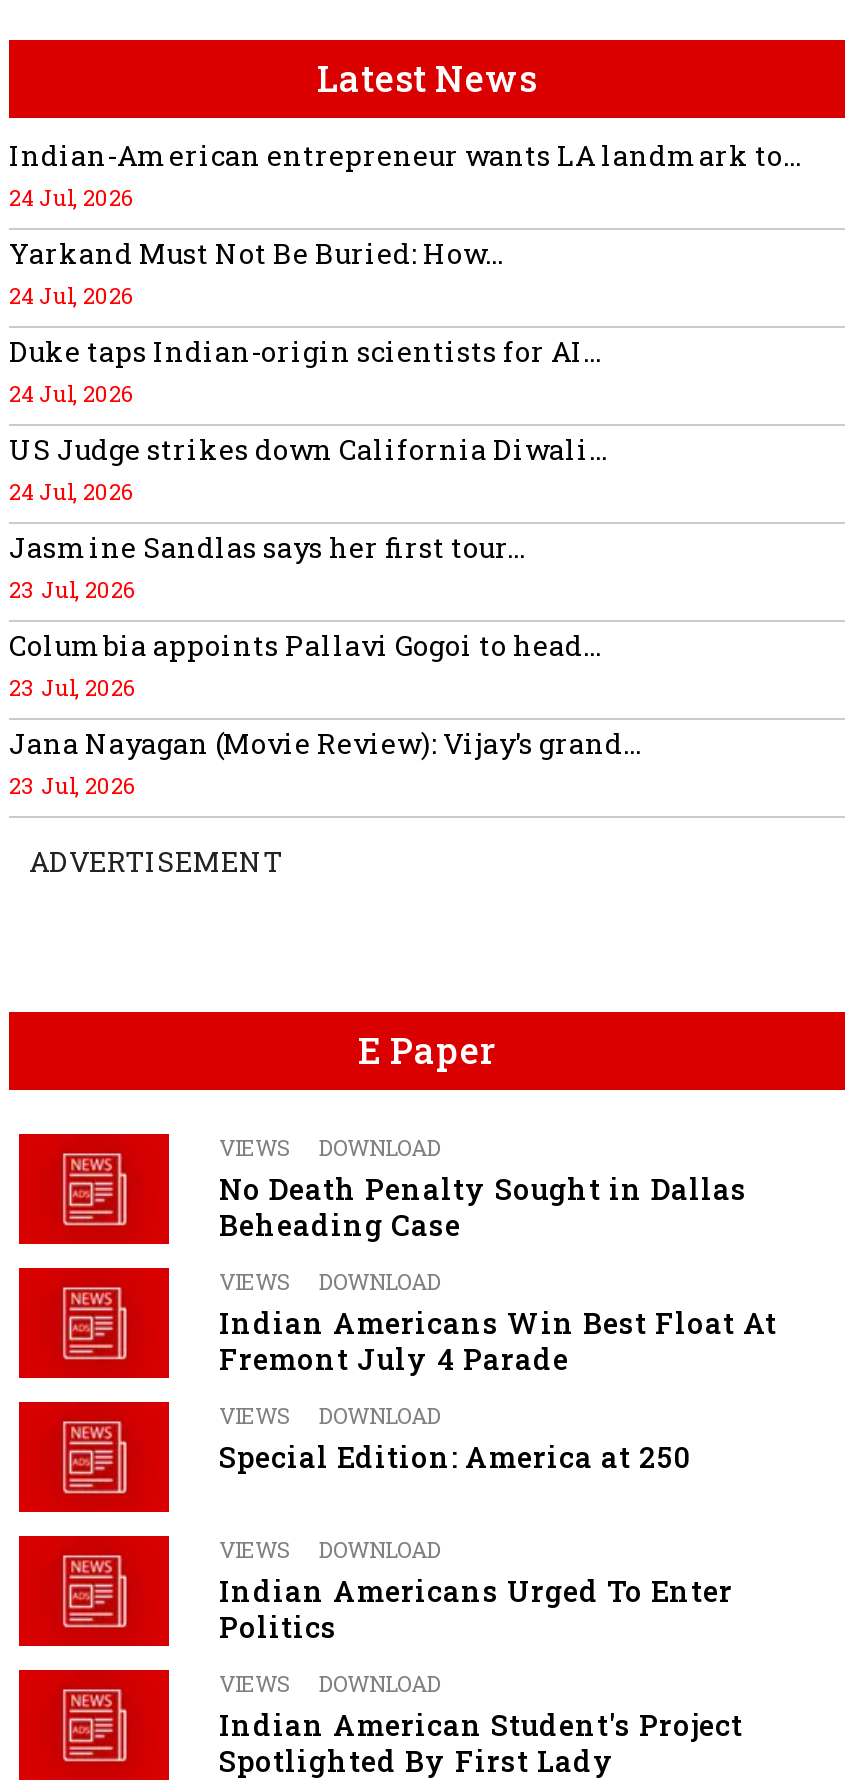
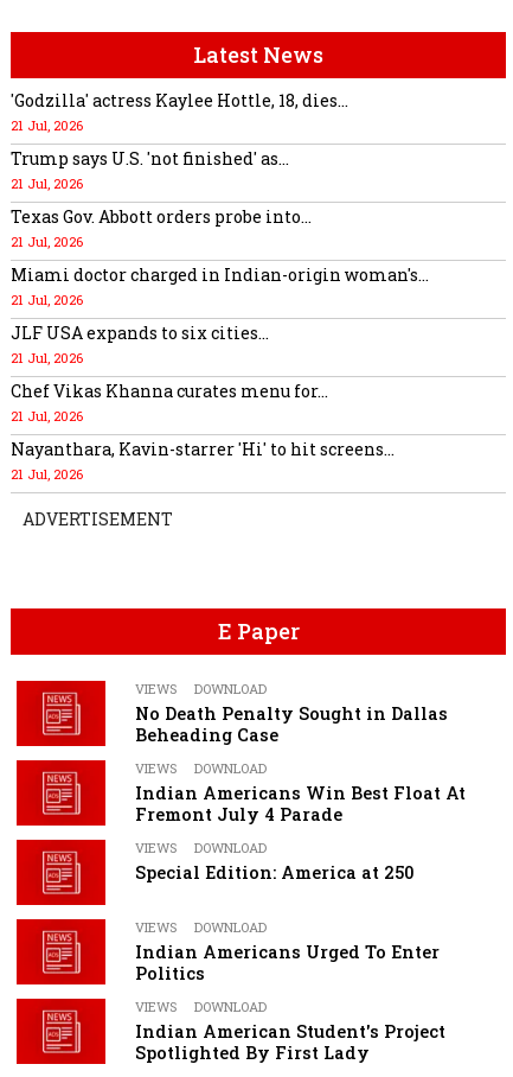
- Indian-American entrepreneur wants LA landmark to...
- 24 Jul, 2026
+ 'Godzilla' actress Kaylee Hottle, 18, dies...
+ 21 Jul, 2026

- Yarkand Must Not Be Buried: How...
- 24 Jul, 2026
+ Trump says U.S. 'not finished' as...
+ 21 Jul, 2026

- Duke taps Indian-origin scientists for AI...
- 24 Jul, 2026
+ Texas Gov. Abbott orders probe into...
+ 21 Jul, 2026

- US Judge strikes down California Diwali...
- 24 Jul, 2026
+ Miami doctor charged in Indian-origin woman's...
+ 21 Jul, 2026

- Jasmine Sandlas says her first tour...
- 23 Jul, 2026
+ JLF USA expands to six cities...
+ 21 Jul, 2026

- Columbia appoints Pallavi Gogoi to head...
- 23 Jul, 2026
+ Chef Vikas Khanna curates menu for...
+ 21 Jul, 2026

- Jana Nayagan (Movie Review): Vijay's grand...
- 23 Jul, 2026
+ Nayanthara, Kavin-starrer 'Hi' to hit screens...
+ 21 Jul, 2026
